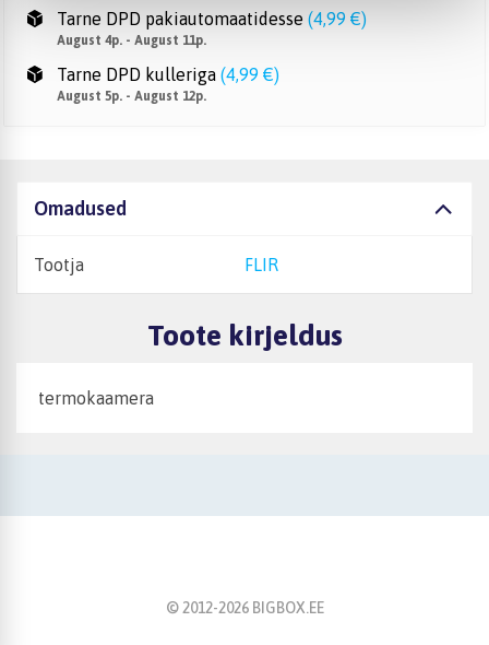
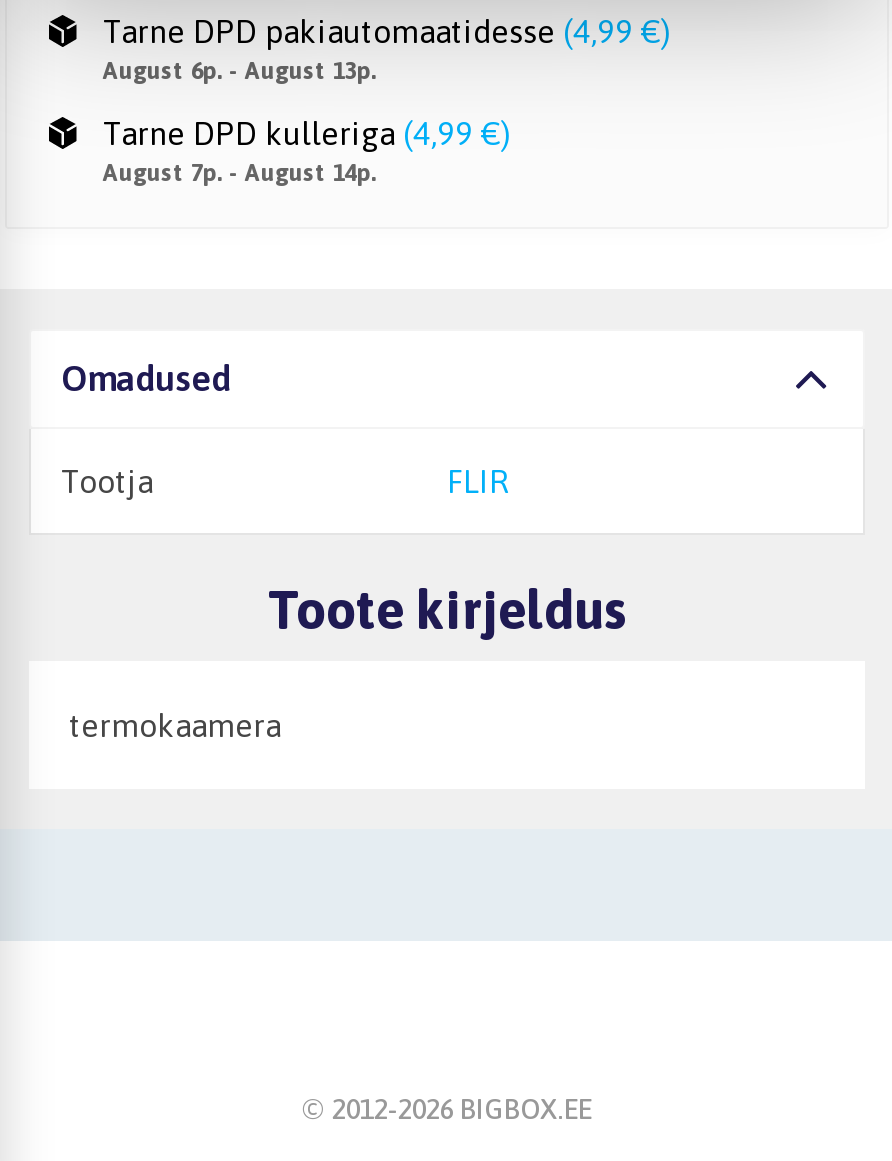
- August 4p. - August 11p.
+ August 6p. - August 13p.

- August 5p. - August 12p.
+ August 7p. - August 14p.
